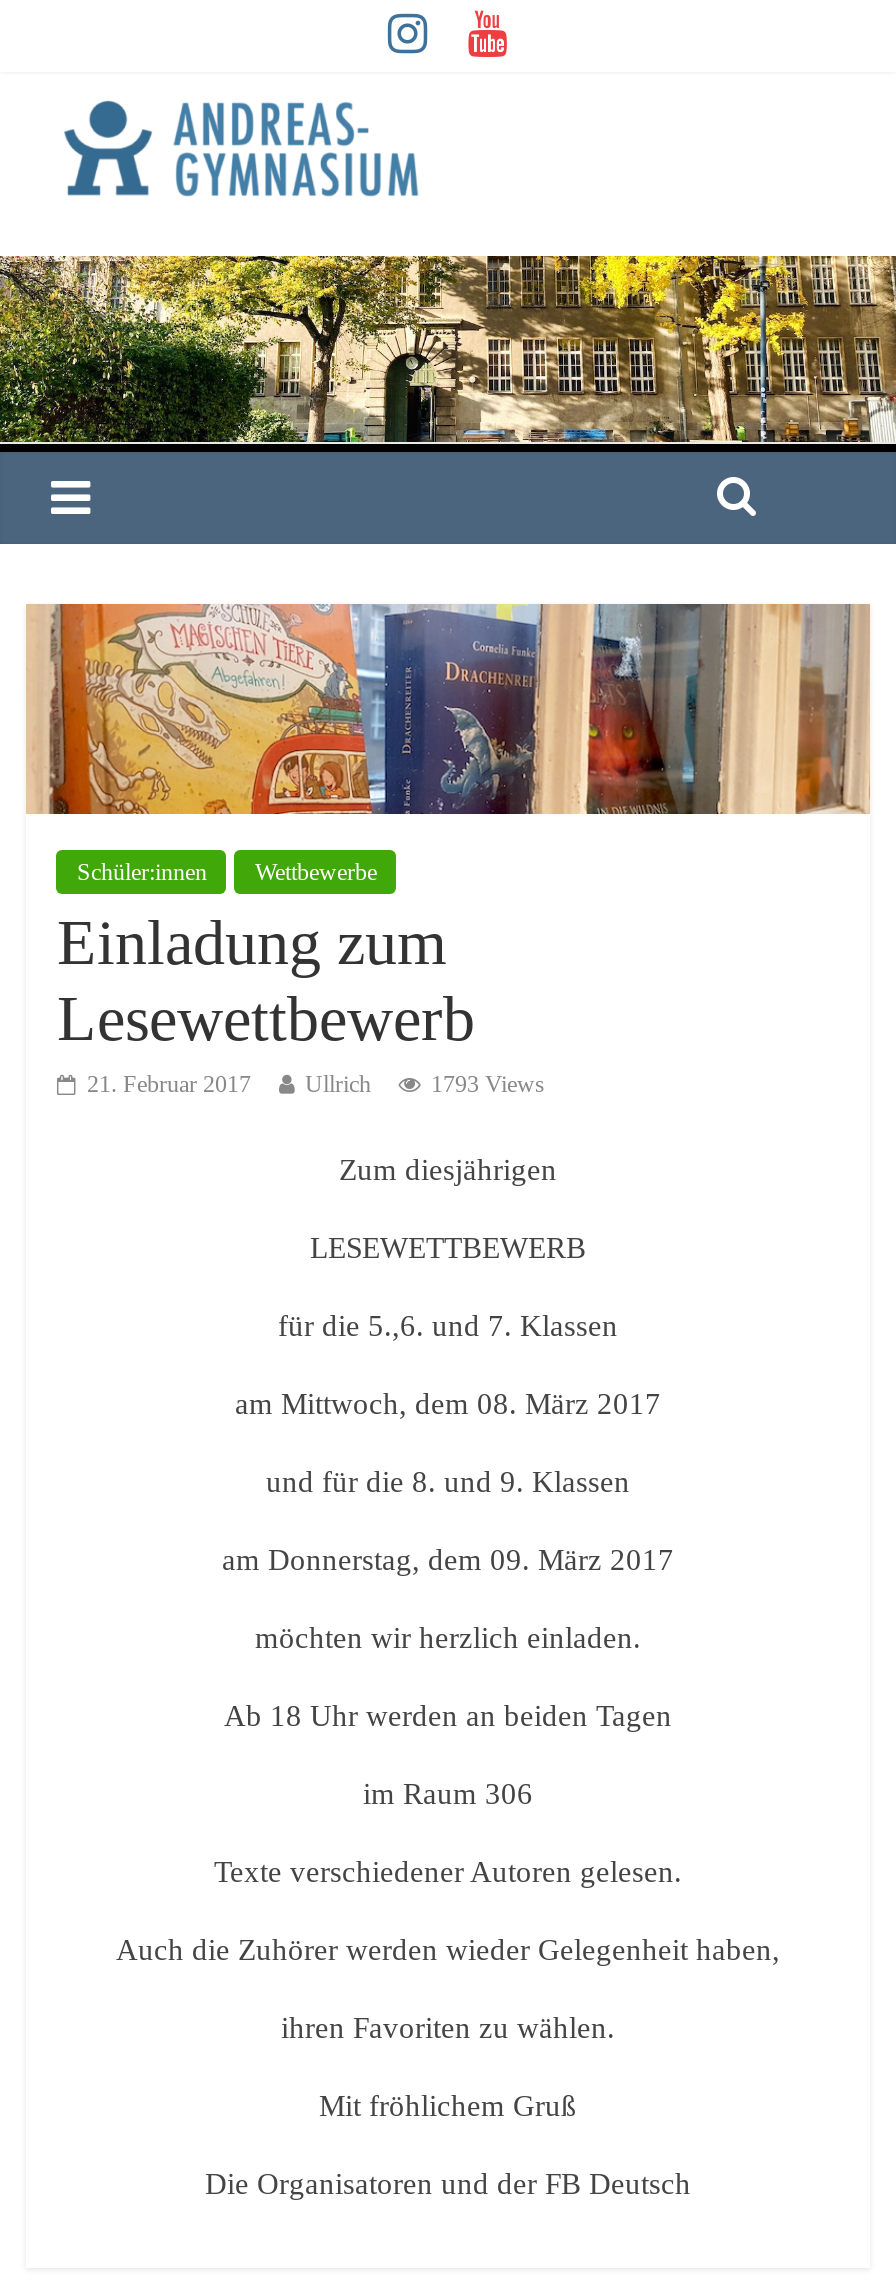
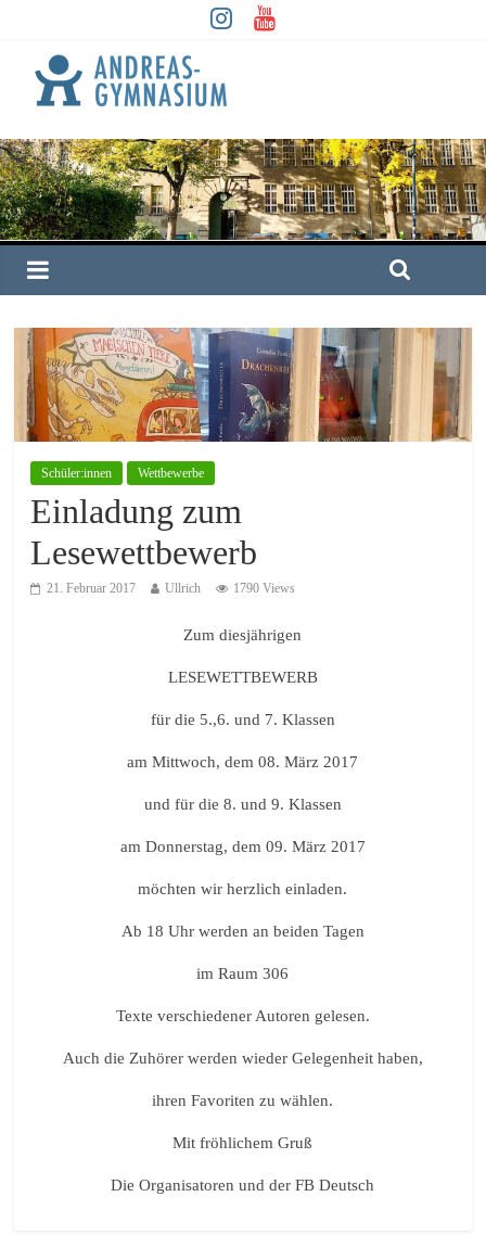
- 1793 Views
+ 1790 Views
